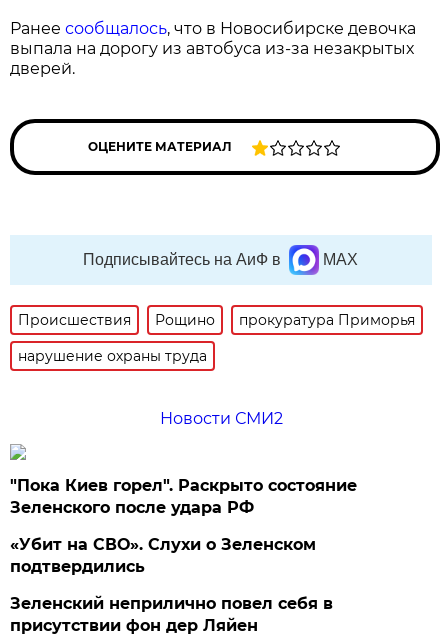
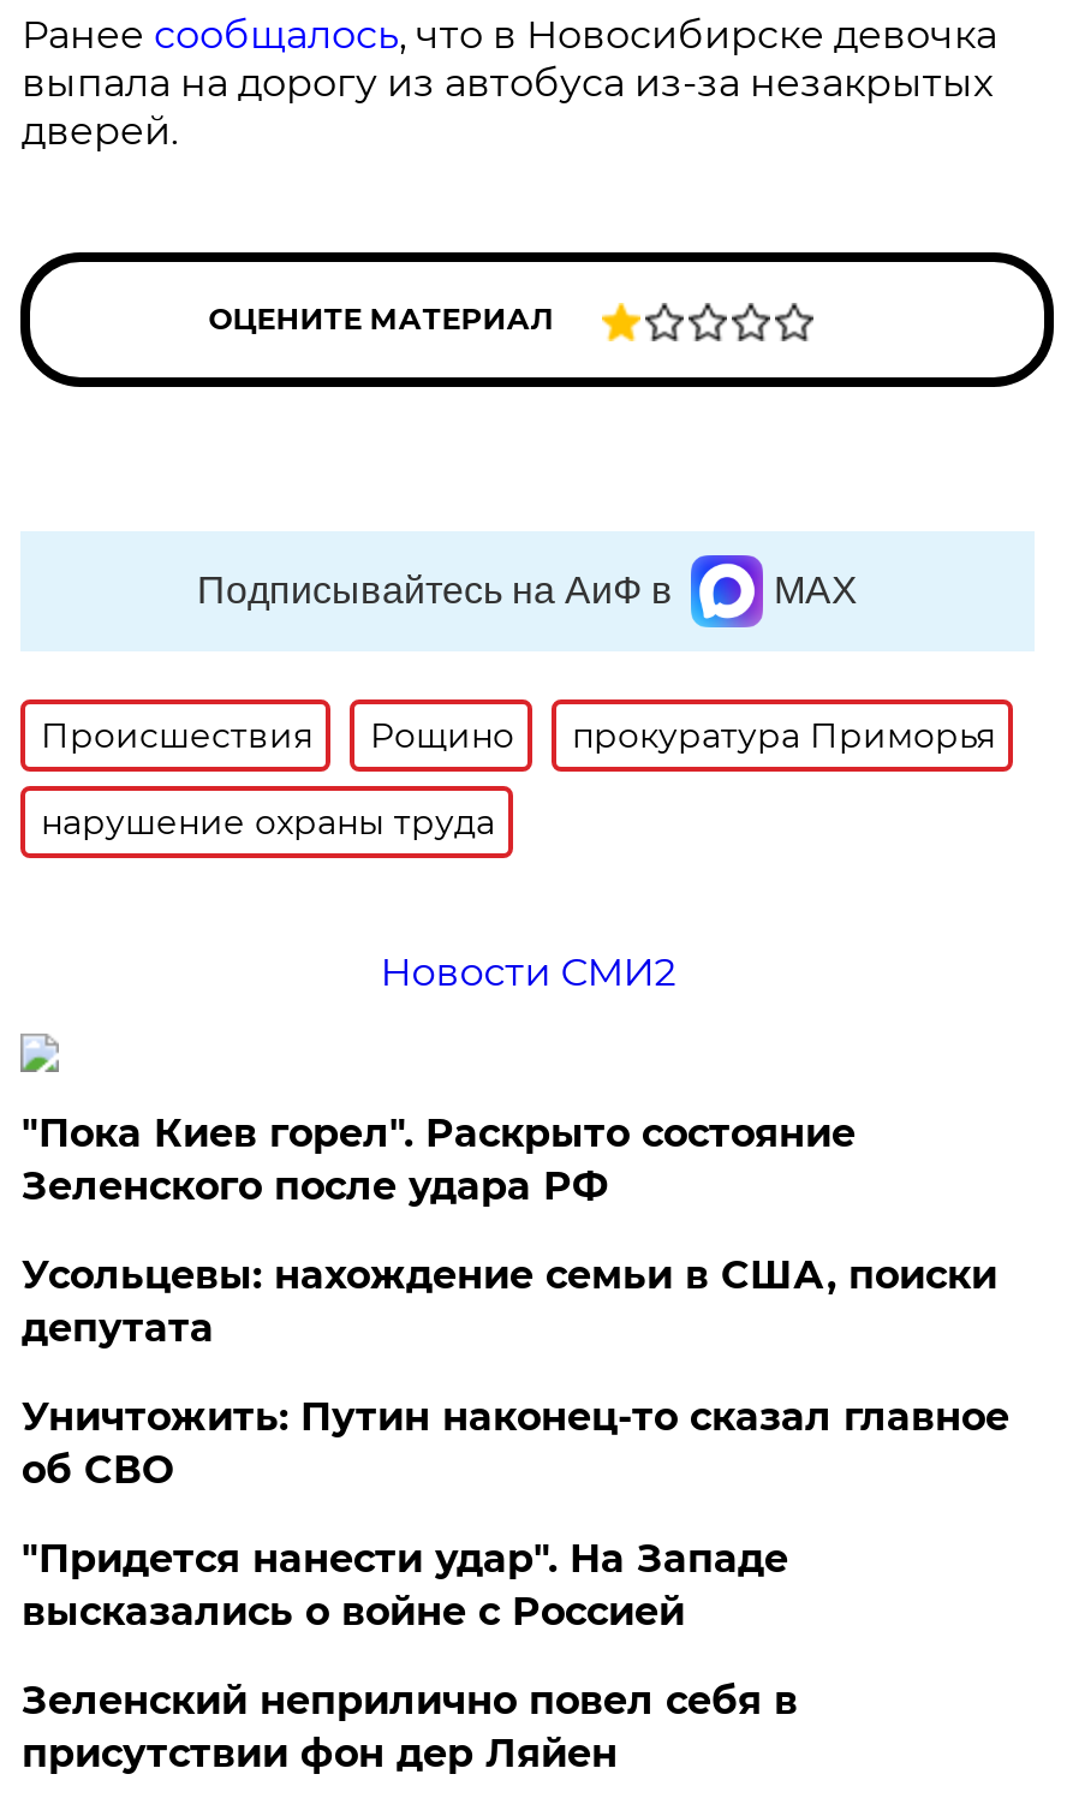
- «Убит на СВО». Слухи о Зеленском
- подтвердились
+ Усольцевы: нахождение семьи в США, поиски
+ депутата
+ Уничтожить: Путин наконец-то сказал главное
+ об СВО
+ "Придется нанести удар". На Западе
+ высказались о войне с Россией
